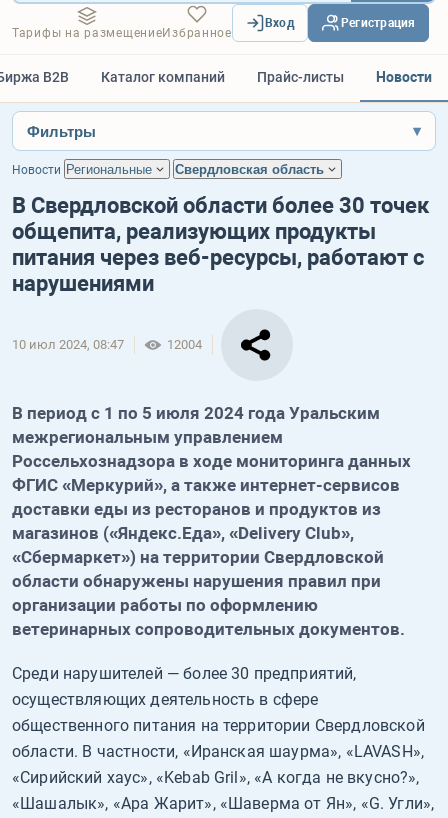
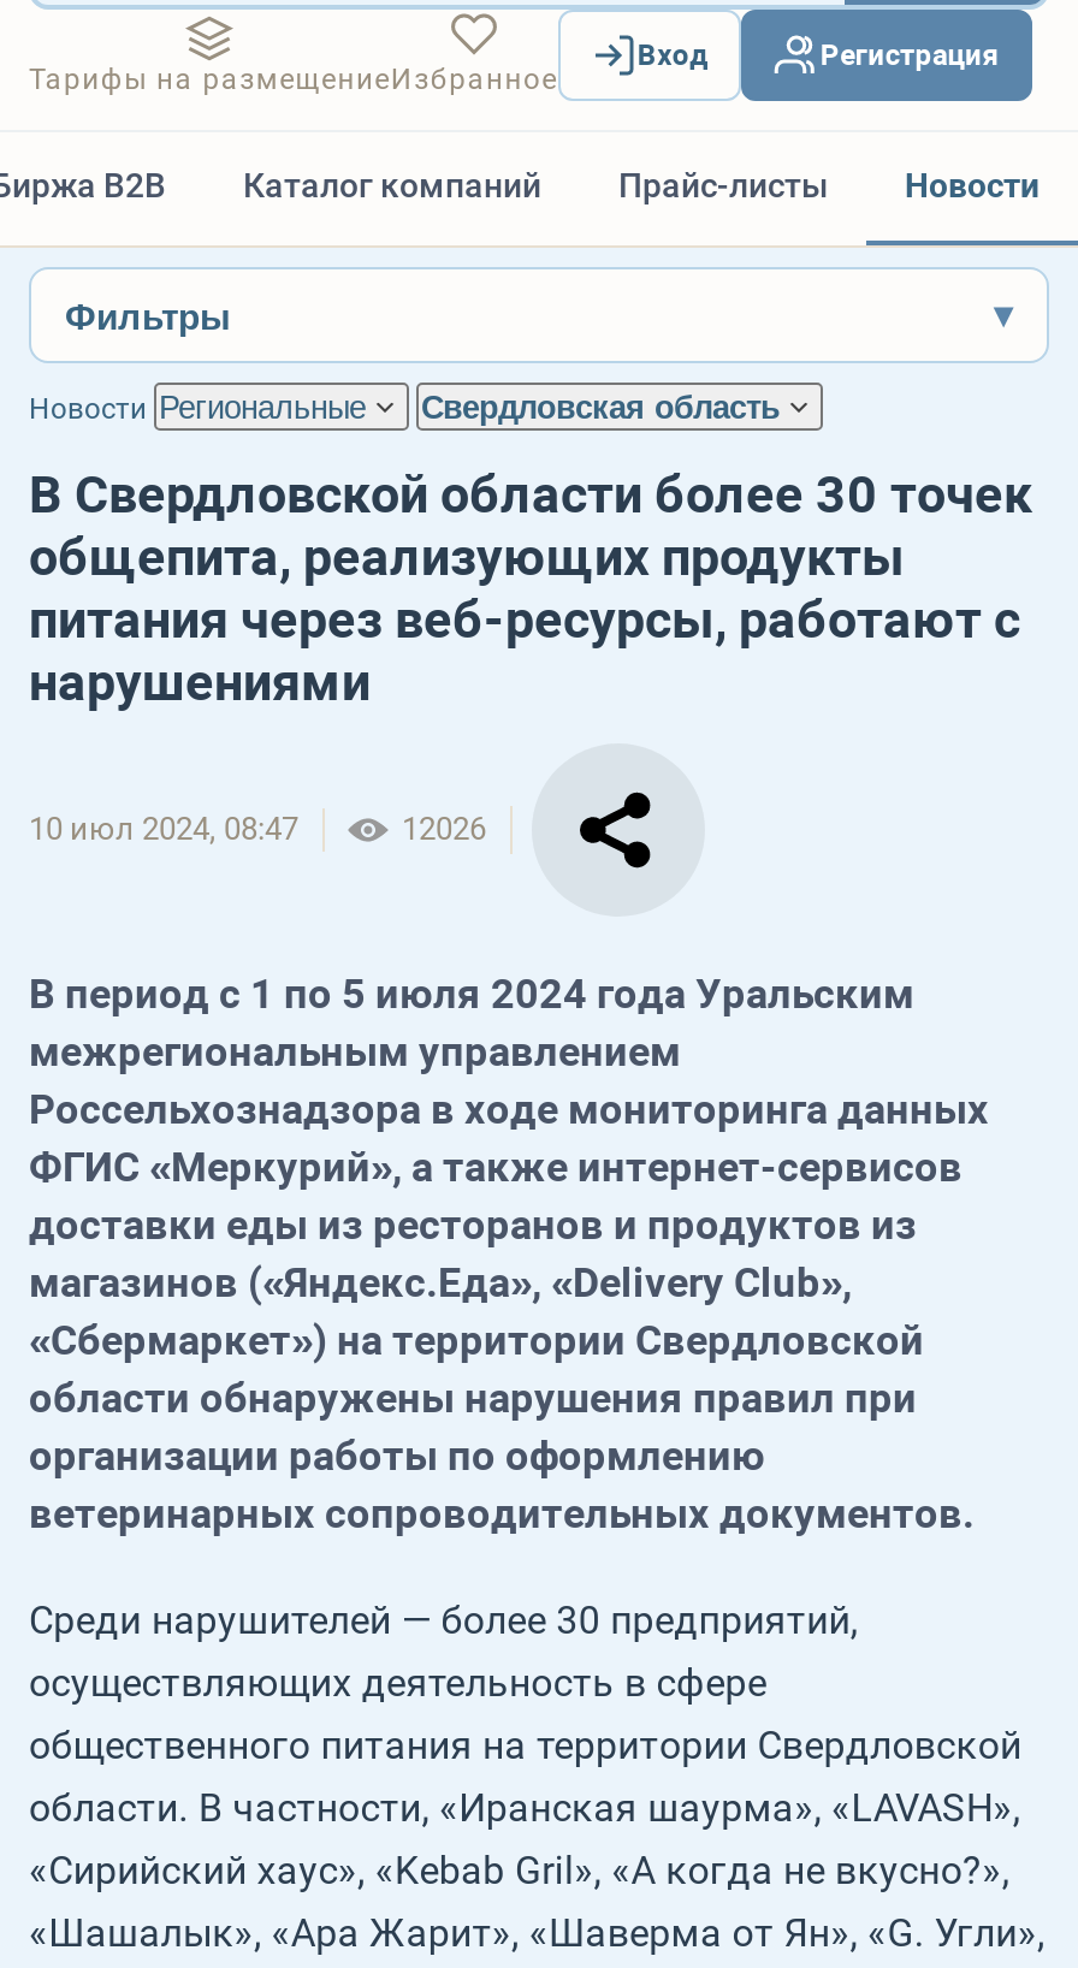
- 12004
+ 12026
